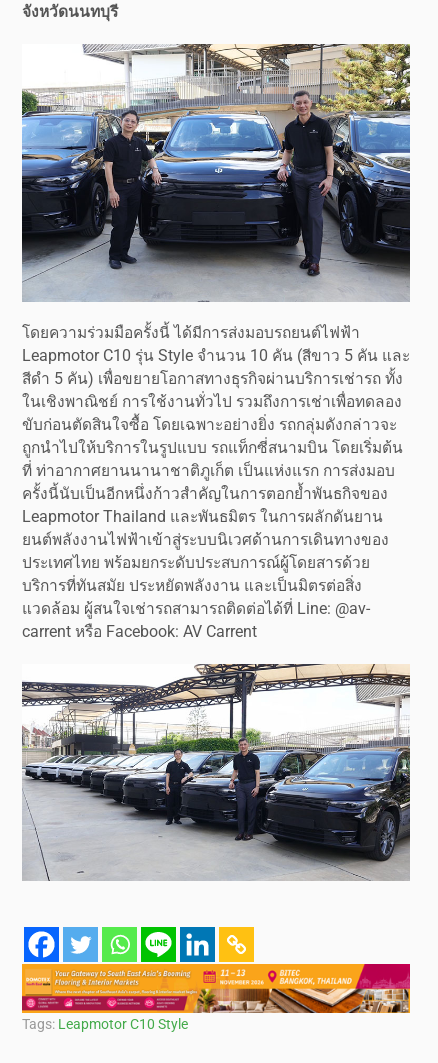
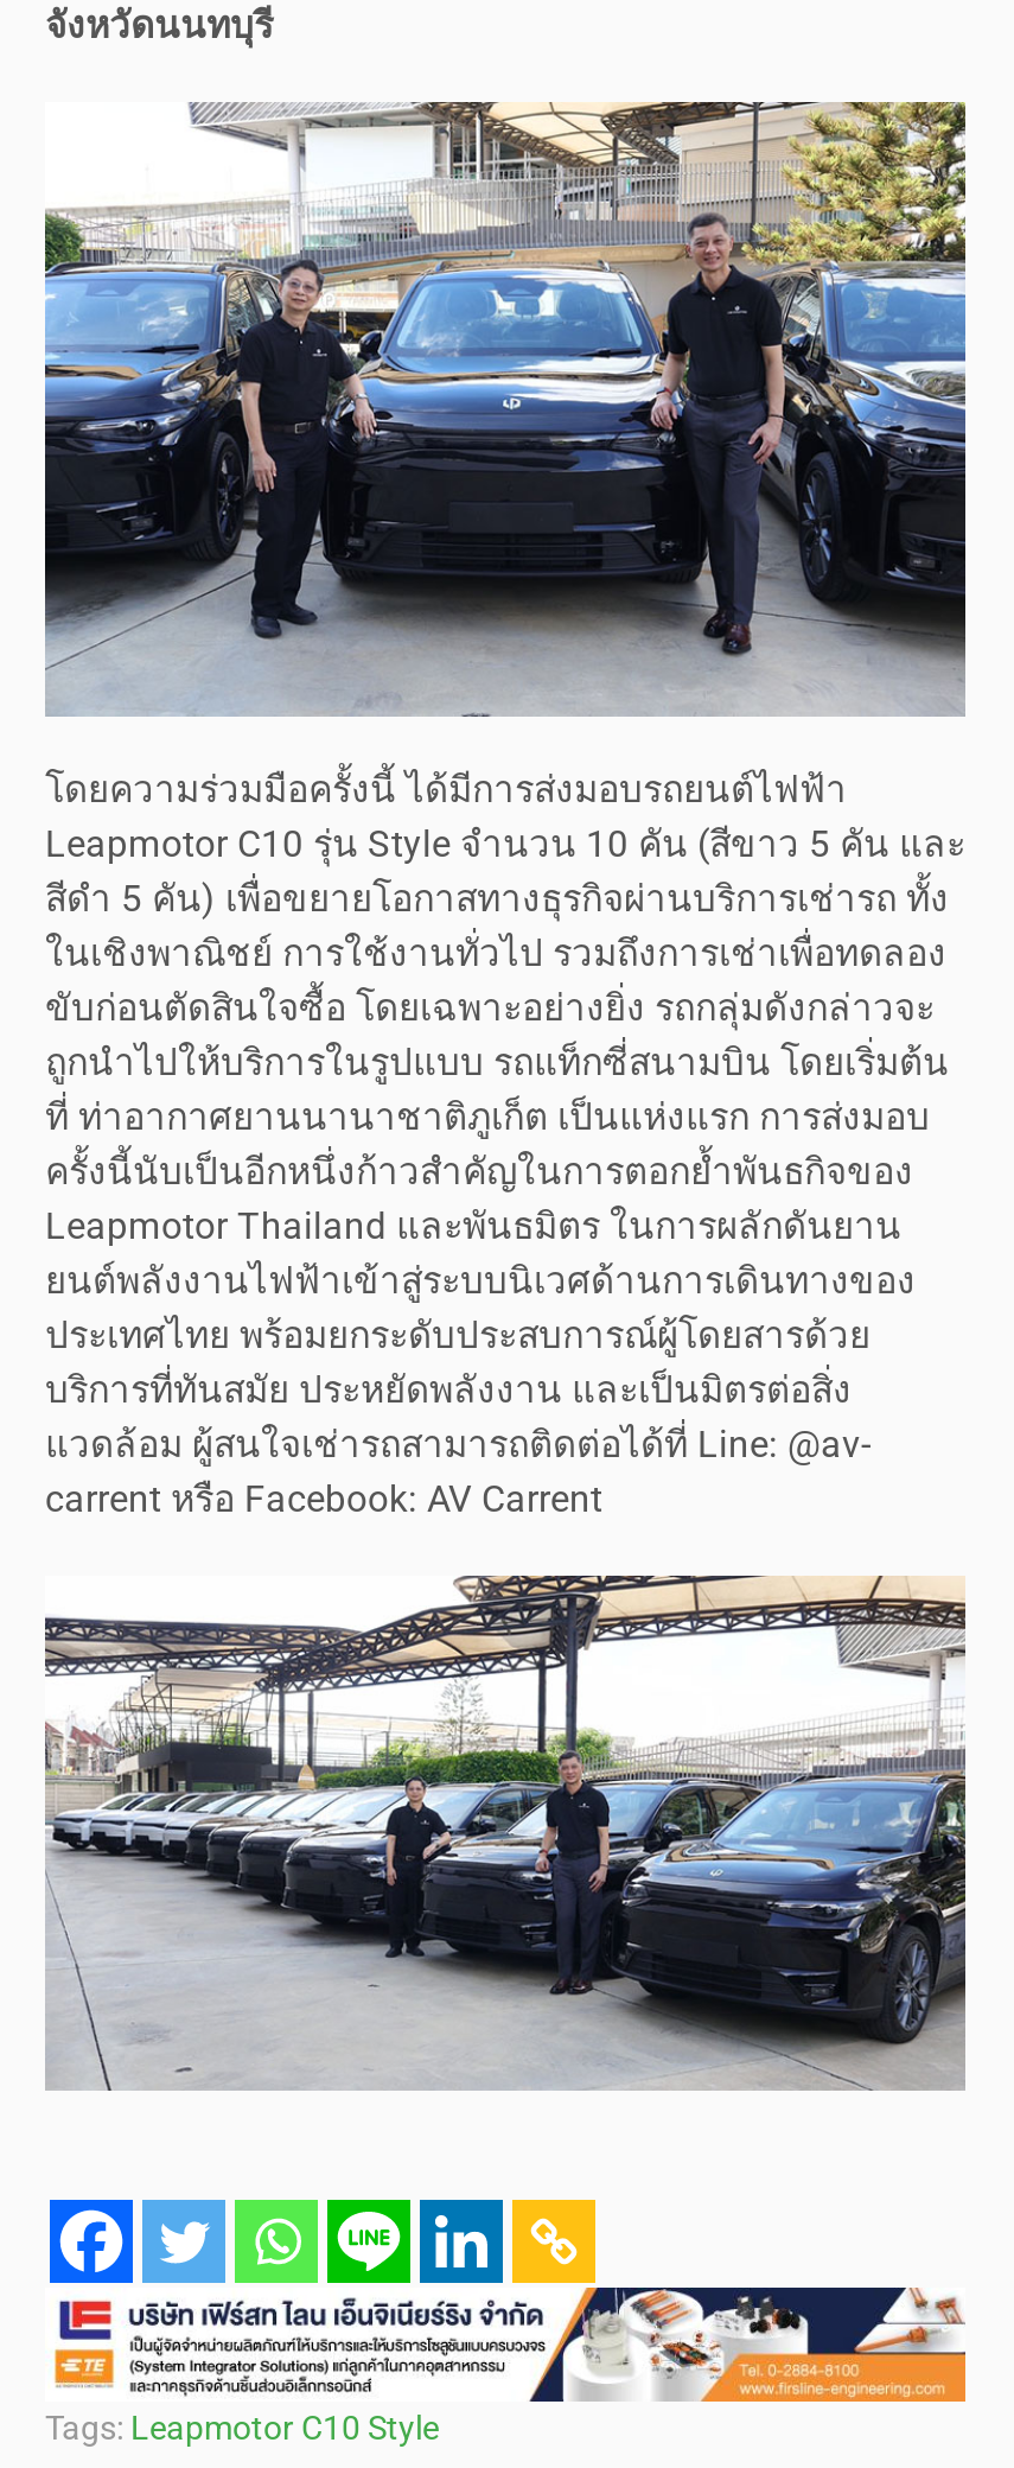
- [image]
+ [image]
